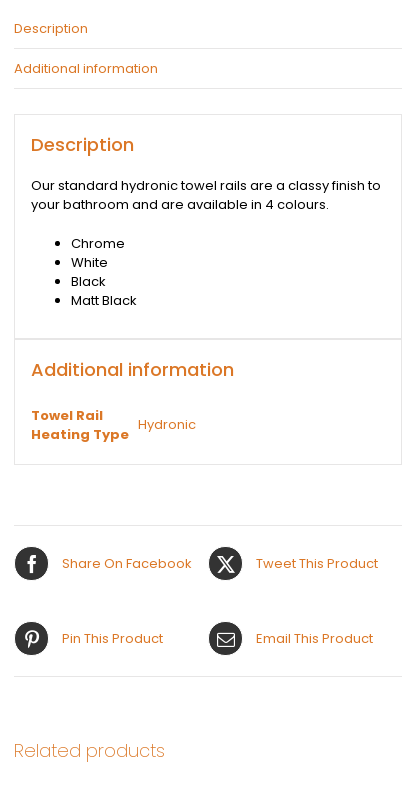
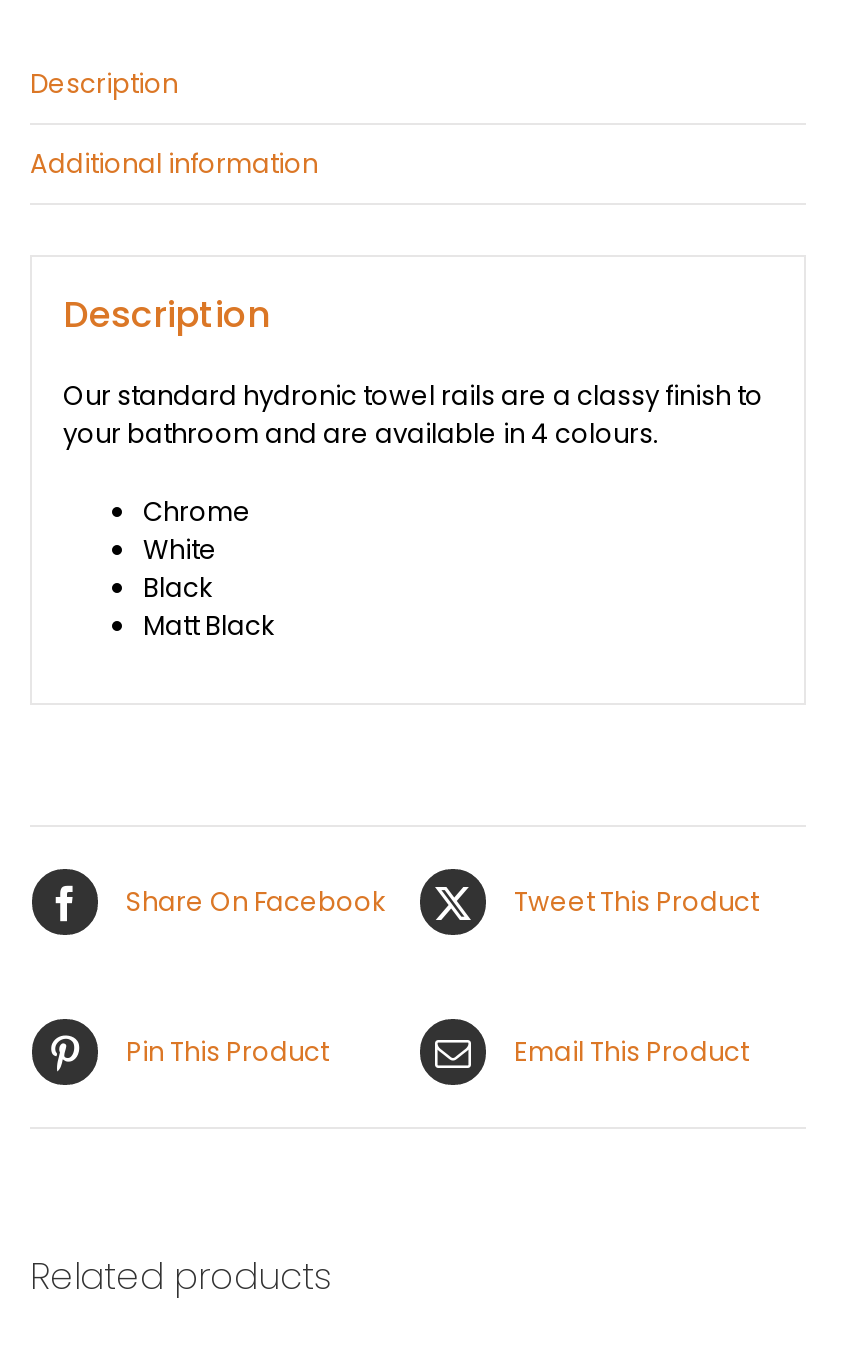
- Additional information
- Towel Rail
- Heating Type

- Hydronic
